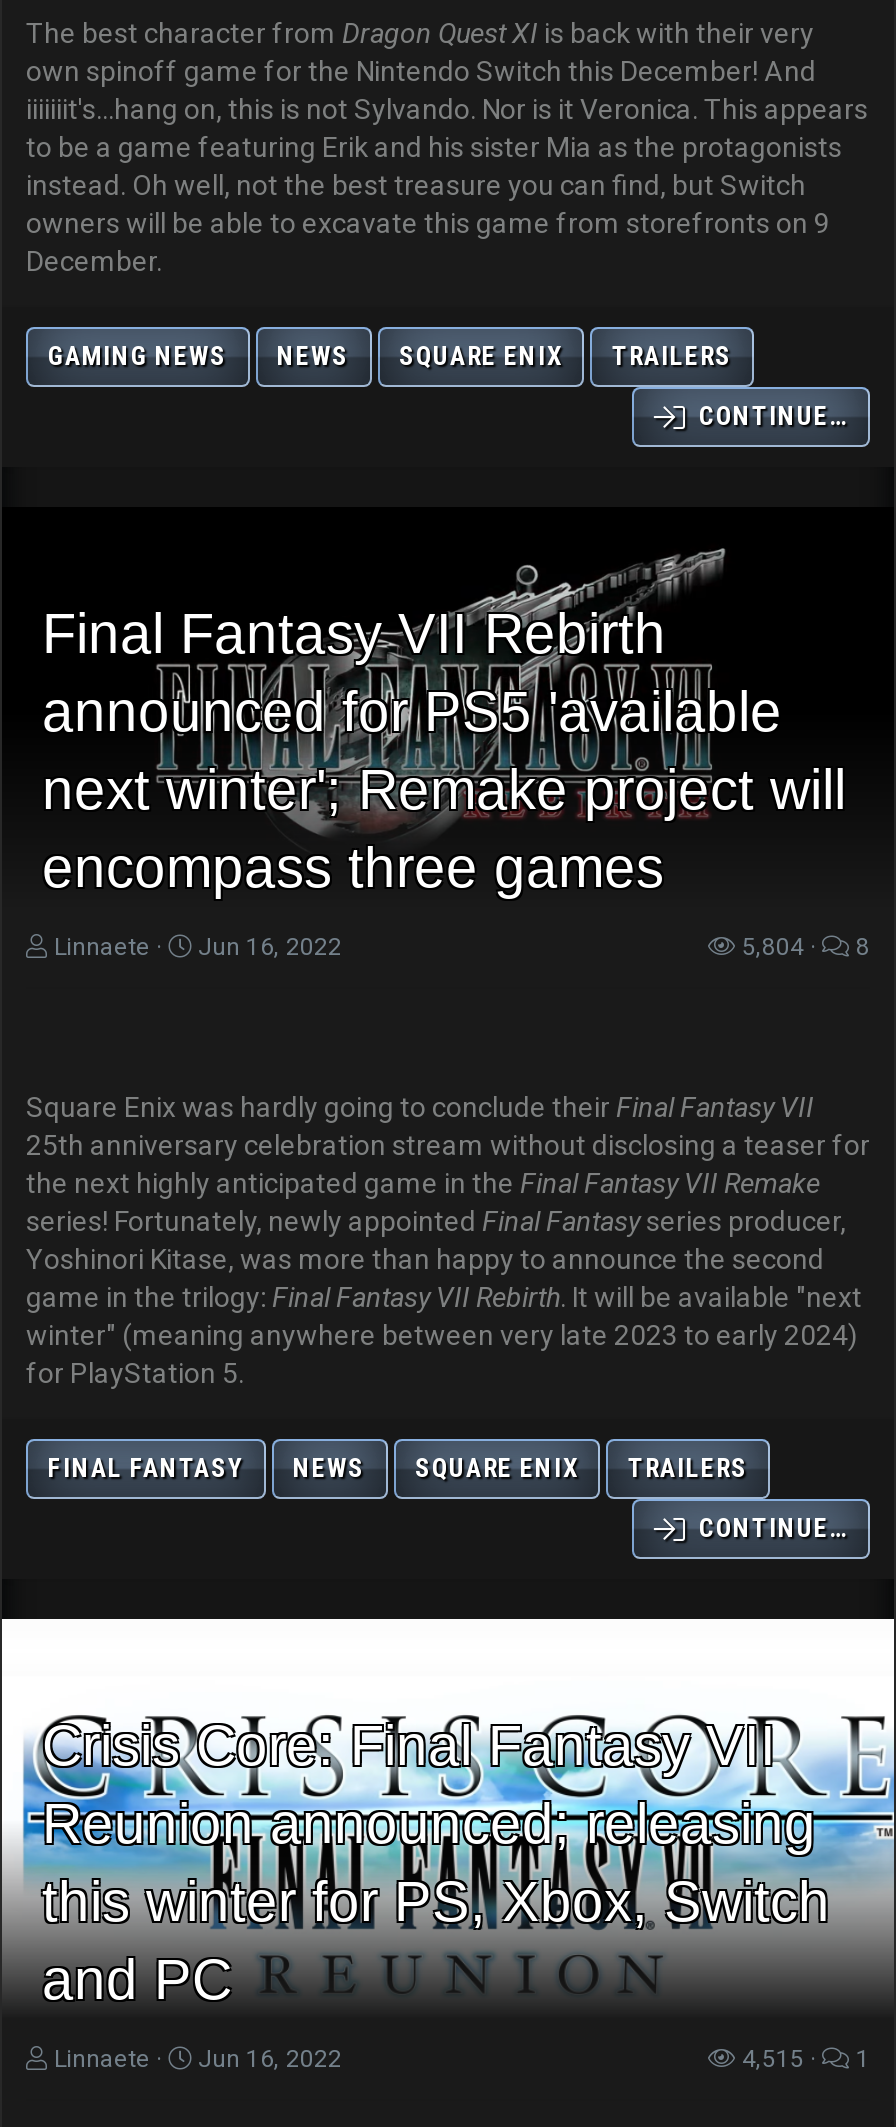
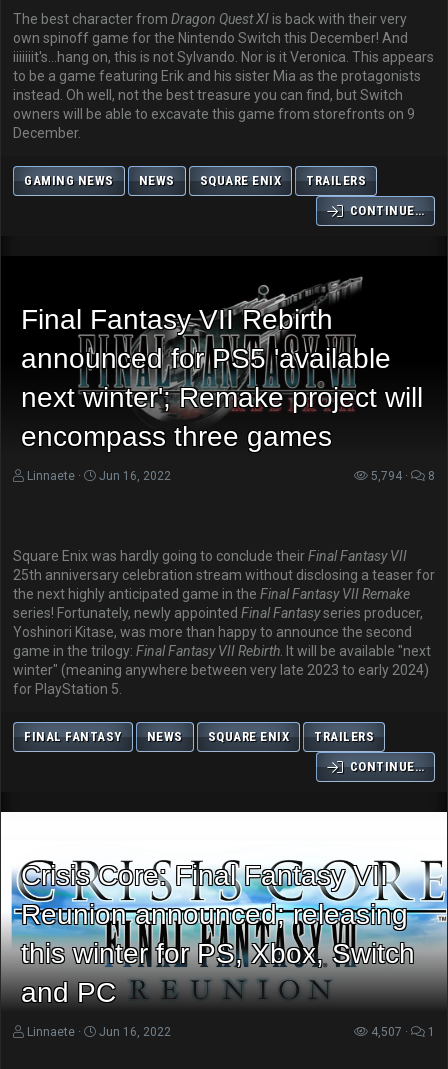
- 5,804 8
+ 5,794 8

- 4,515 1
+ 4,507 1
